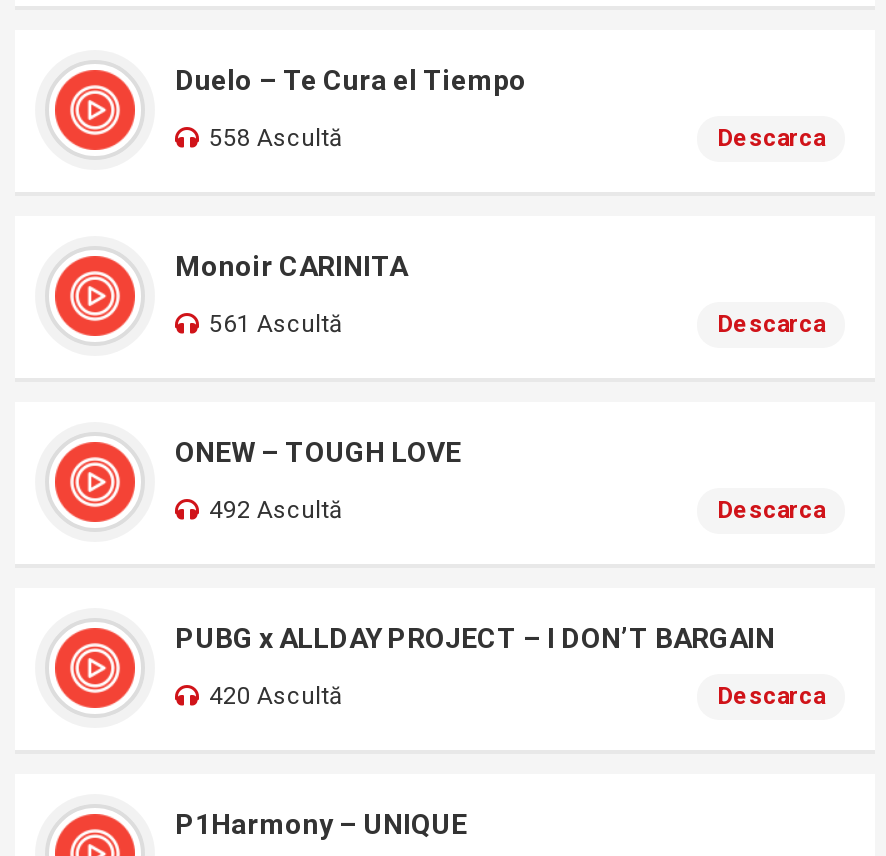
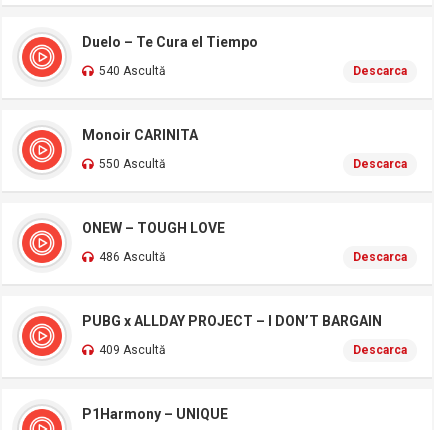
- 558 Ascultă
+ 540 Ascultă

- 561 Ascultă
+ 550 Ascultă

- 492 Ascultă
+ 486 Ascultă

- 420 Ascultă
+ 409 Ascultă
